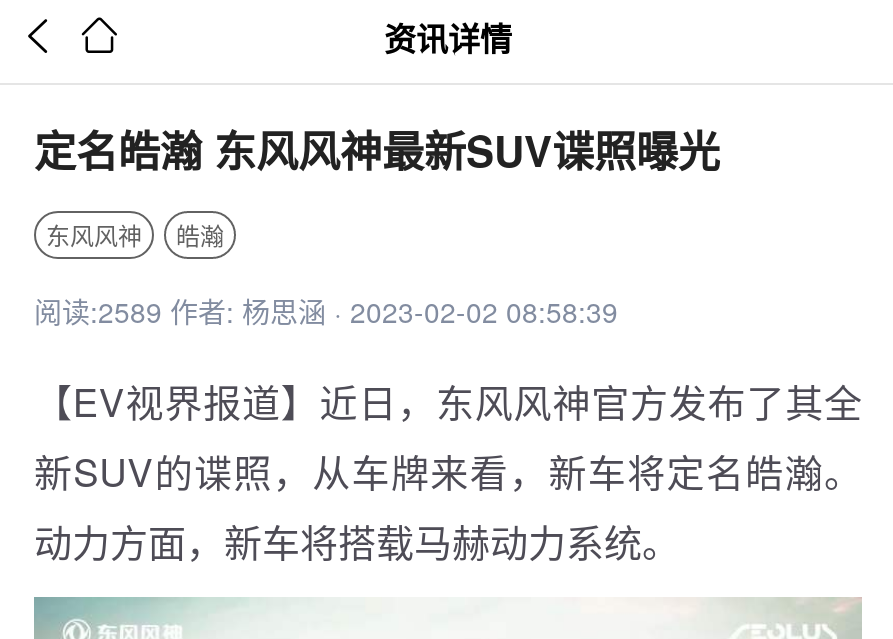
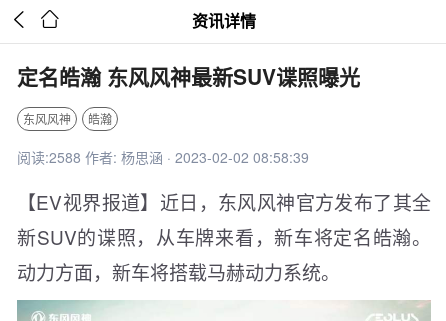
- 阅读:2589 作者: 杨思涵 · 2023-02-02 08:58:39
+ 阅读:2588 作者: 杨思涵 · 2023-02-02 08:58:39
